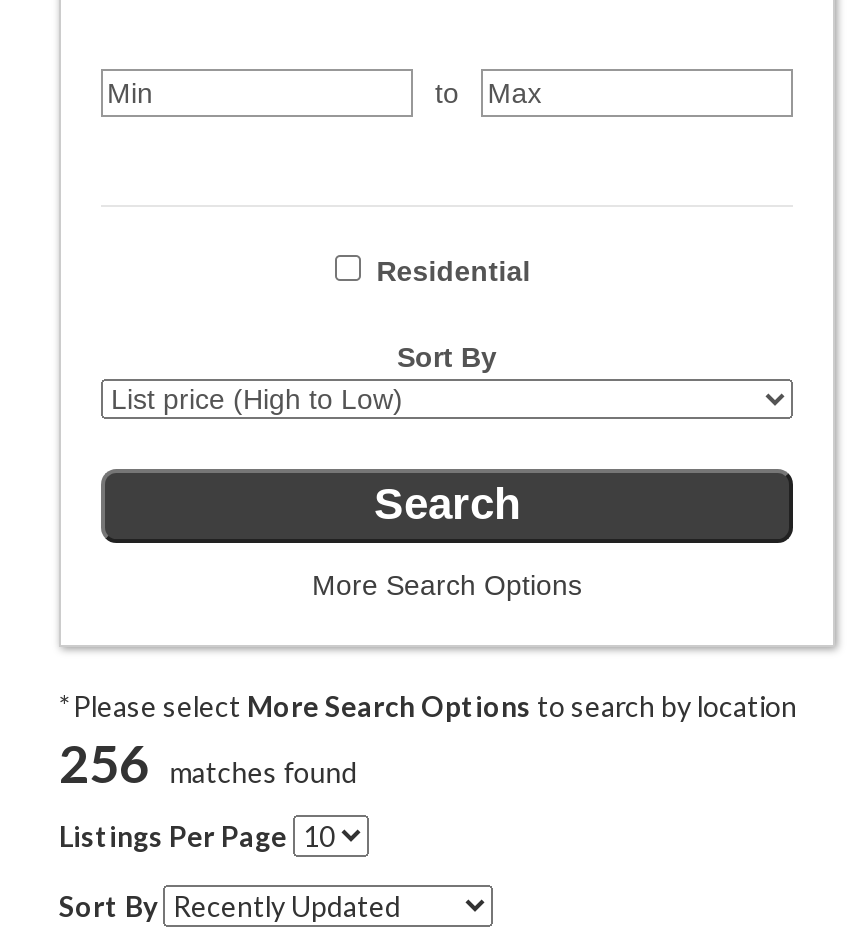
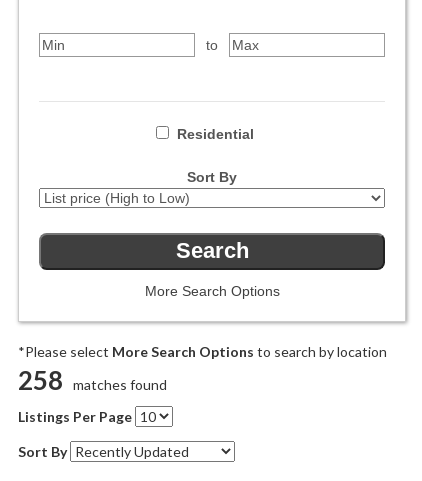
- 256 matches found
+ 258 matches found
